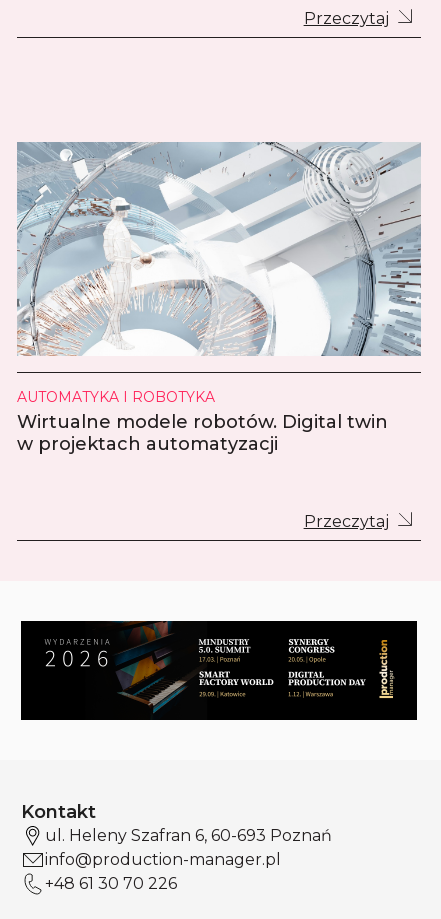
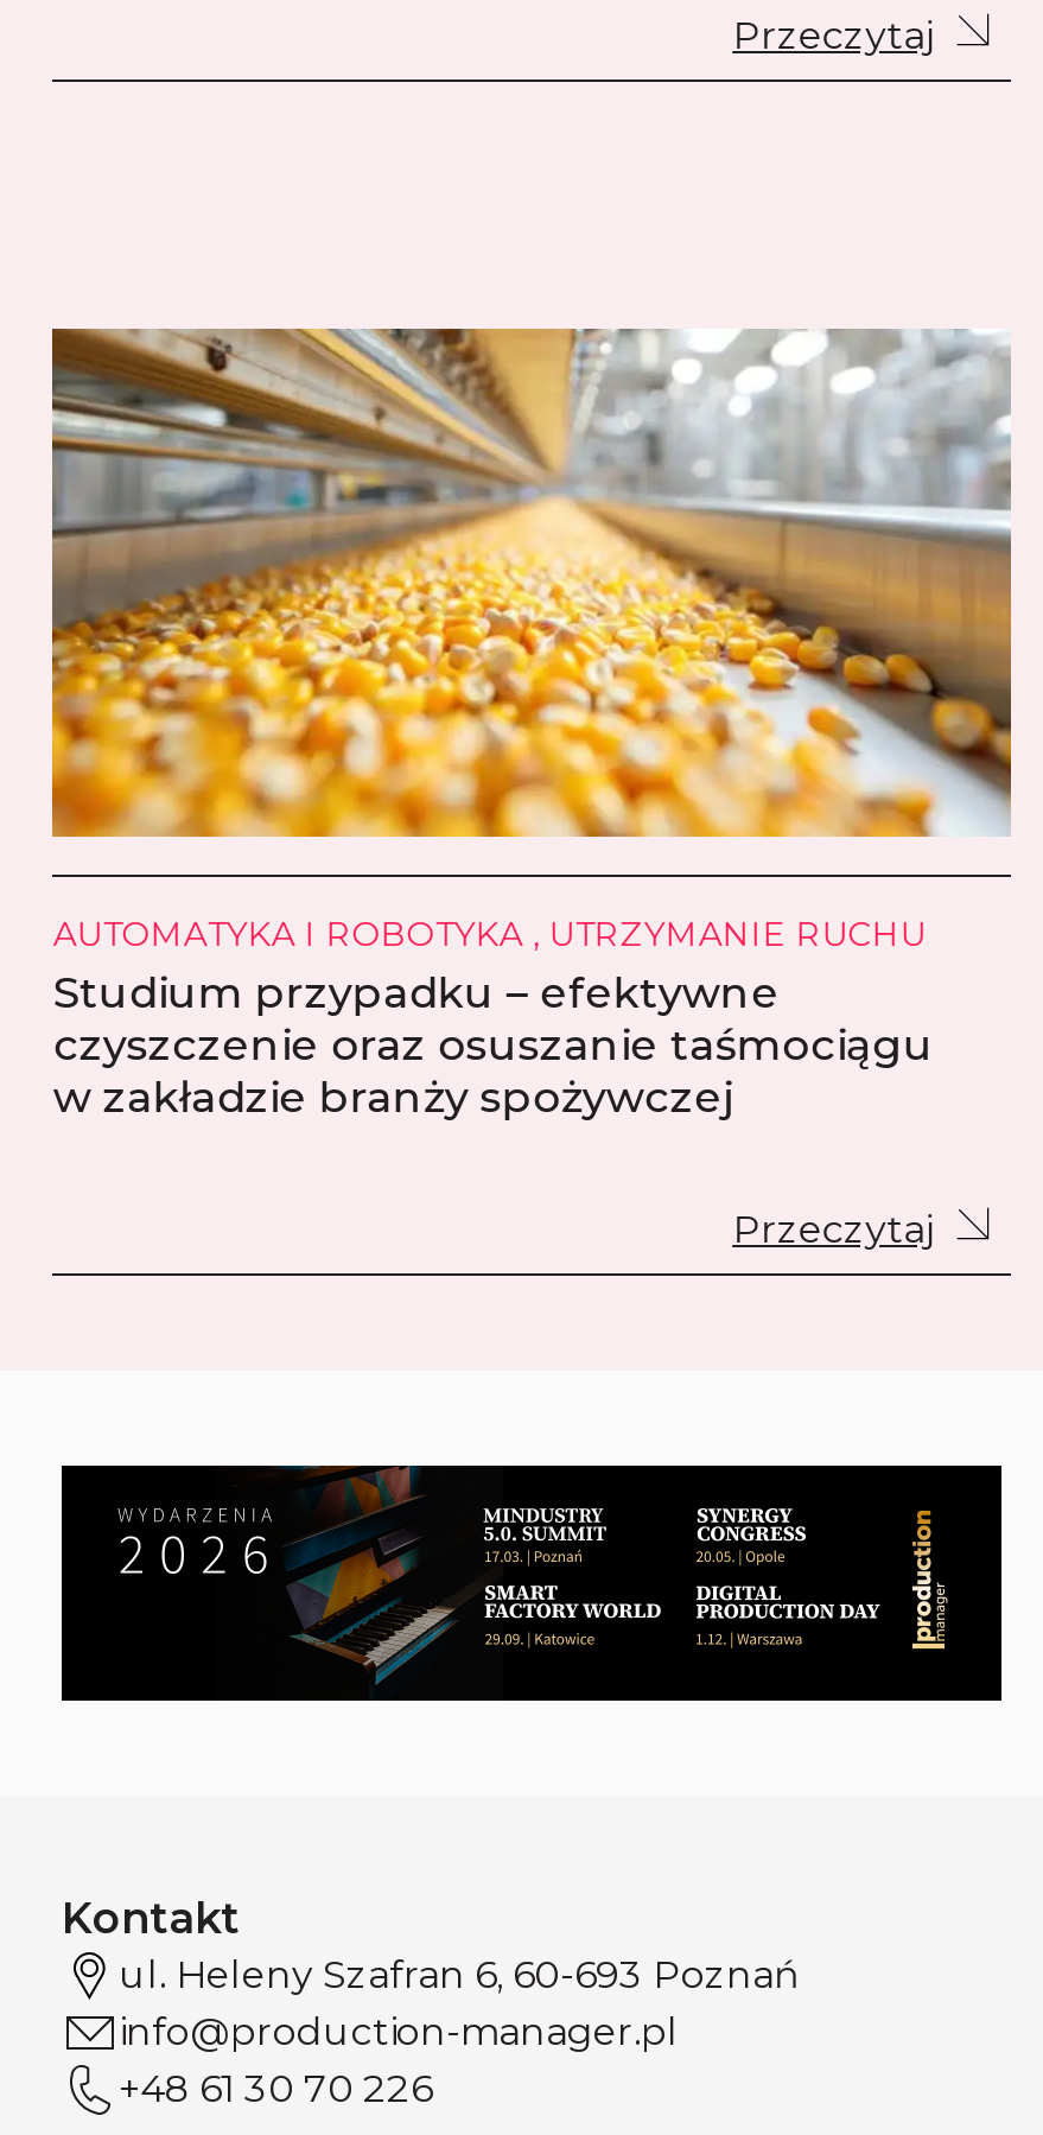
- [image]
- AUTOMATYKA I ROBOTYKA
- Wirtualne modele robotów. Digital twin
- w projektach automatyzacji
+ [image]
+ AUTOMATYKA I ROBOTYKA , UTRZYMANIE RUCHU
+ Studium przypadku – efektywne
+ czyszczenie oraz osuszanie taśmociągu
+ w zakładzie branży spożywczej
